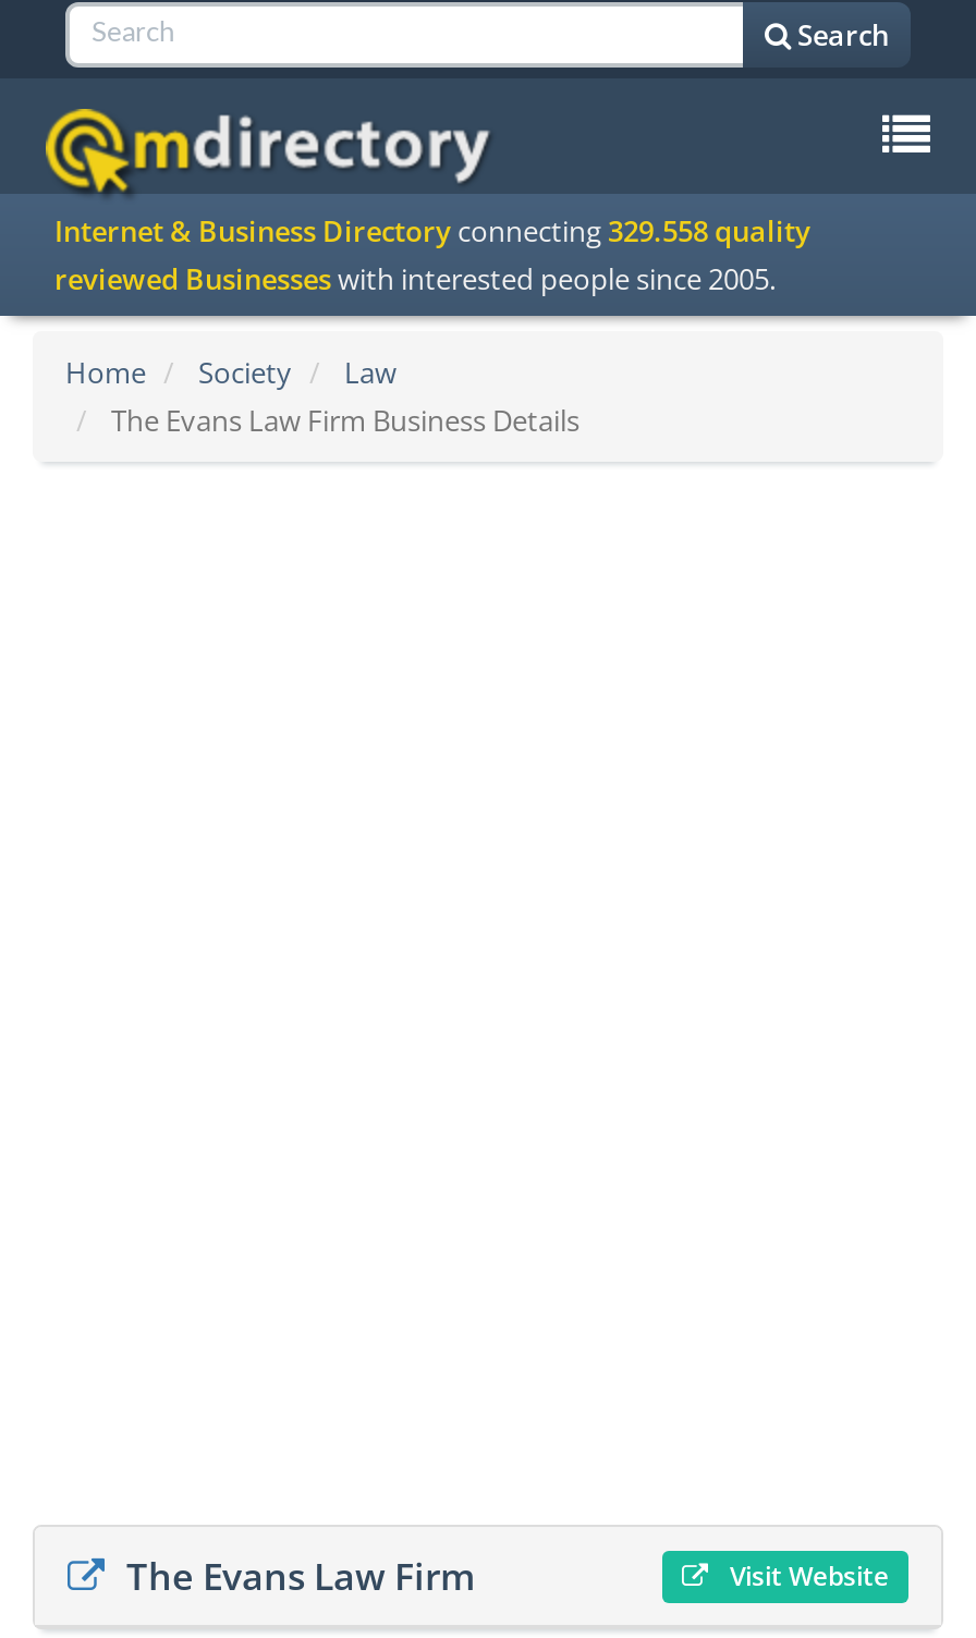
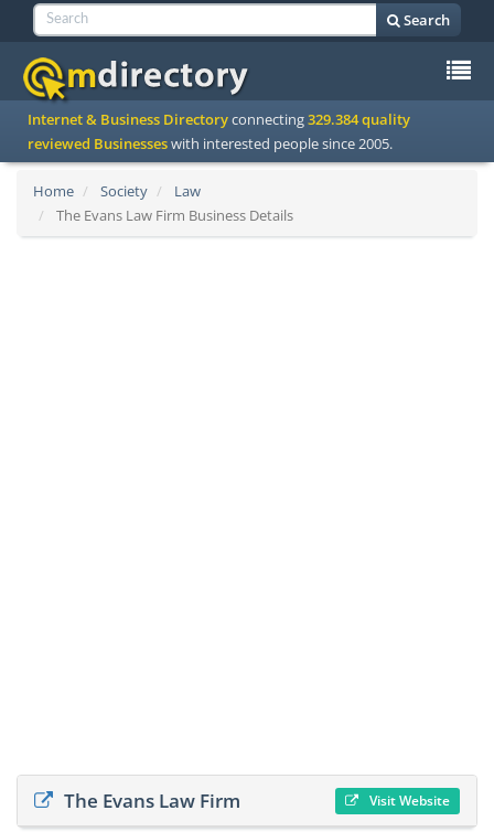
- Internet & Business Directory connecting 329.558 quality
+ Internet & Business Directory connecting 329.384 quality
